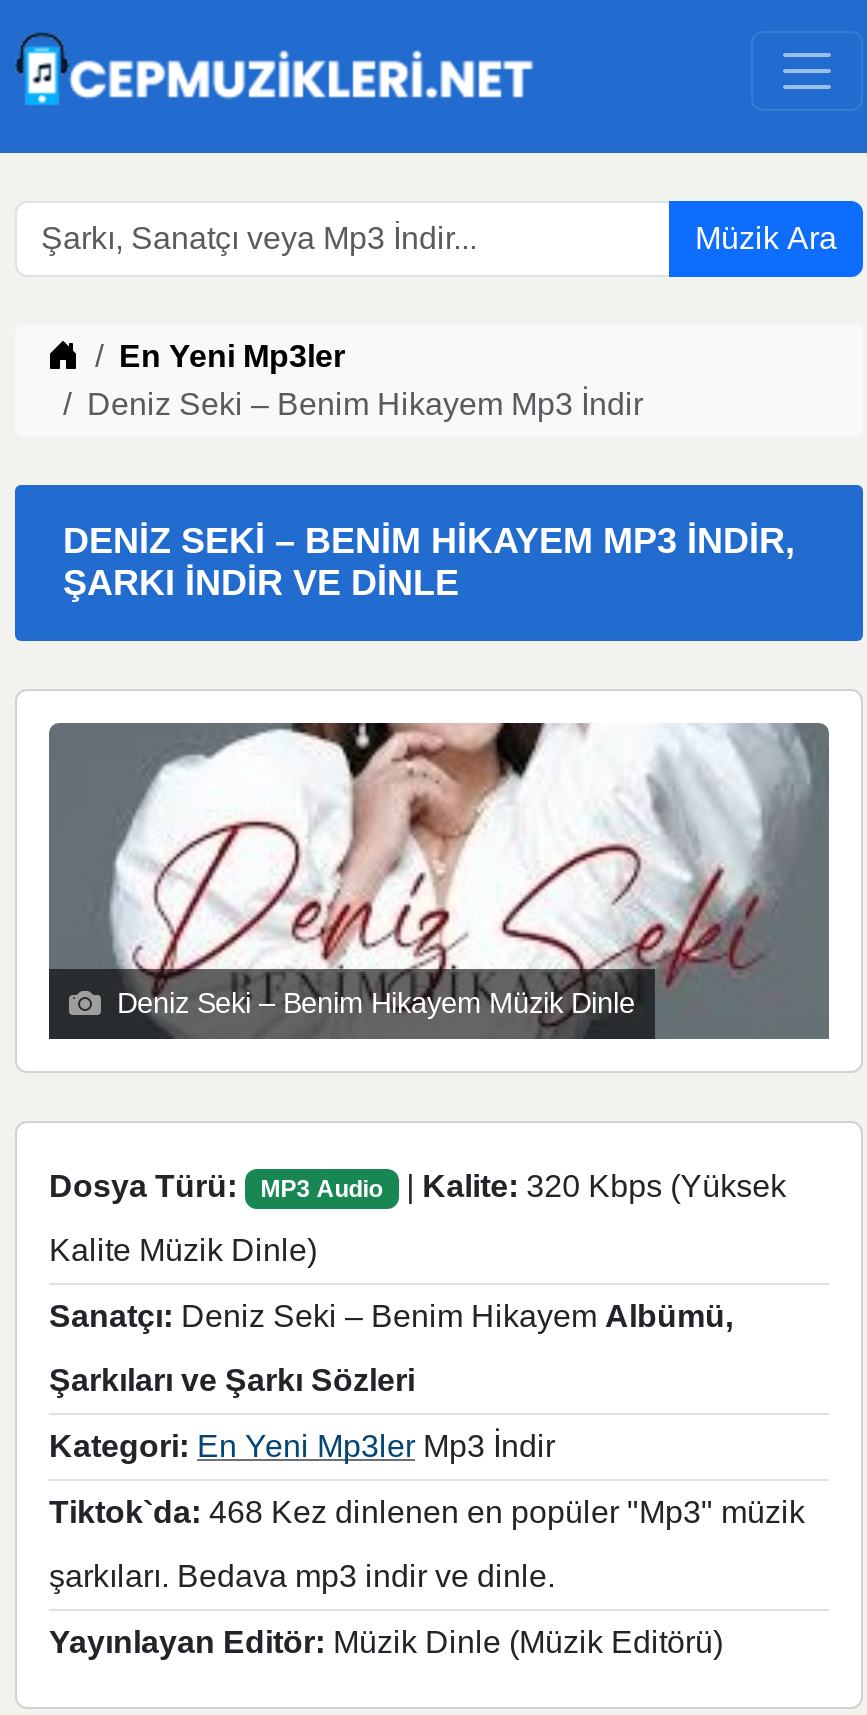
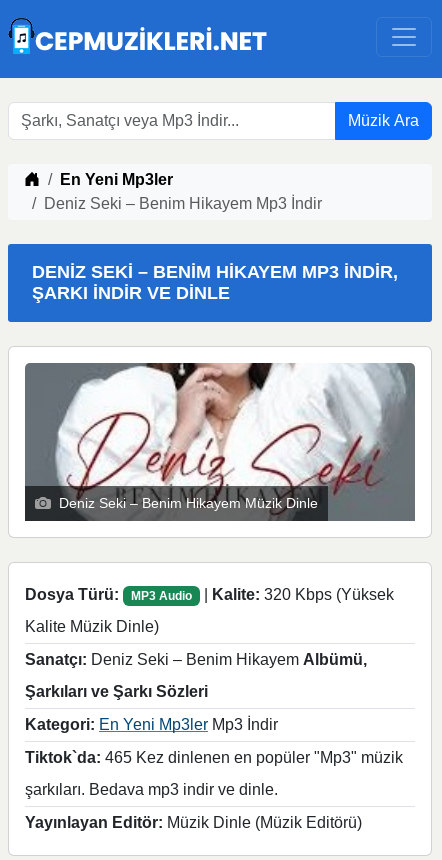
- Tiktok`da: 468 Kez dinlenen en popüler "Mp3" müzik
+ Tiktok`da: 465 Kez dinlenen en popüler "Mp3" müzik
